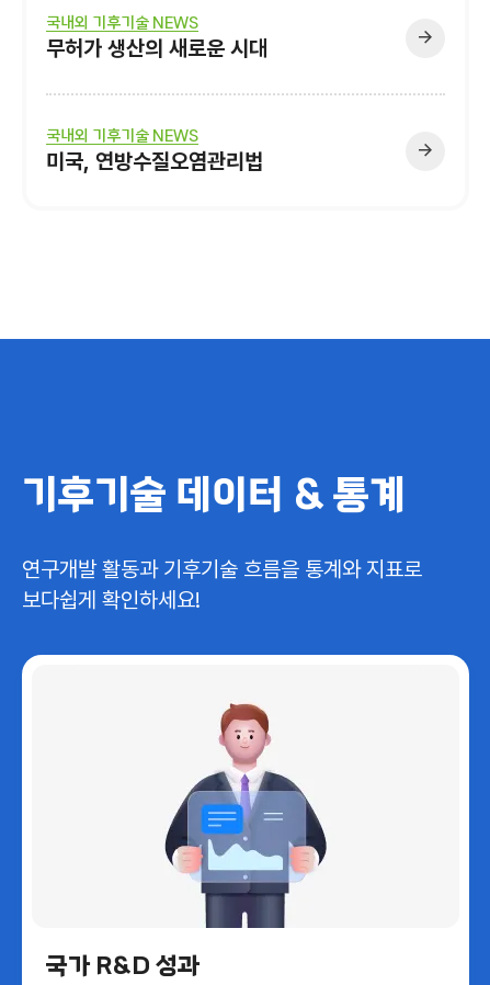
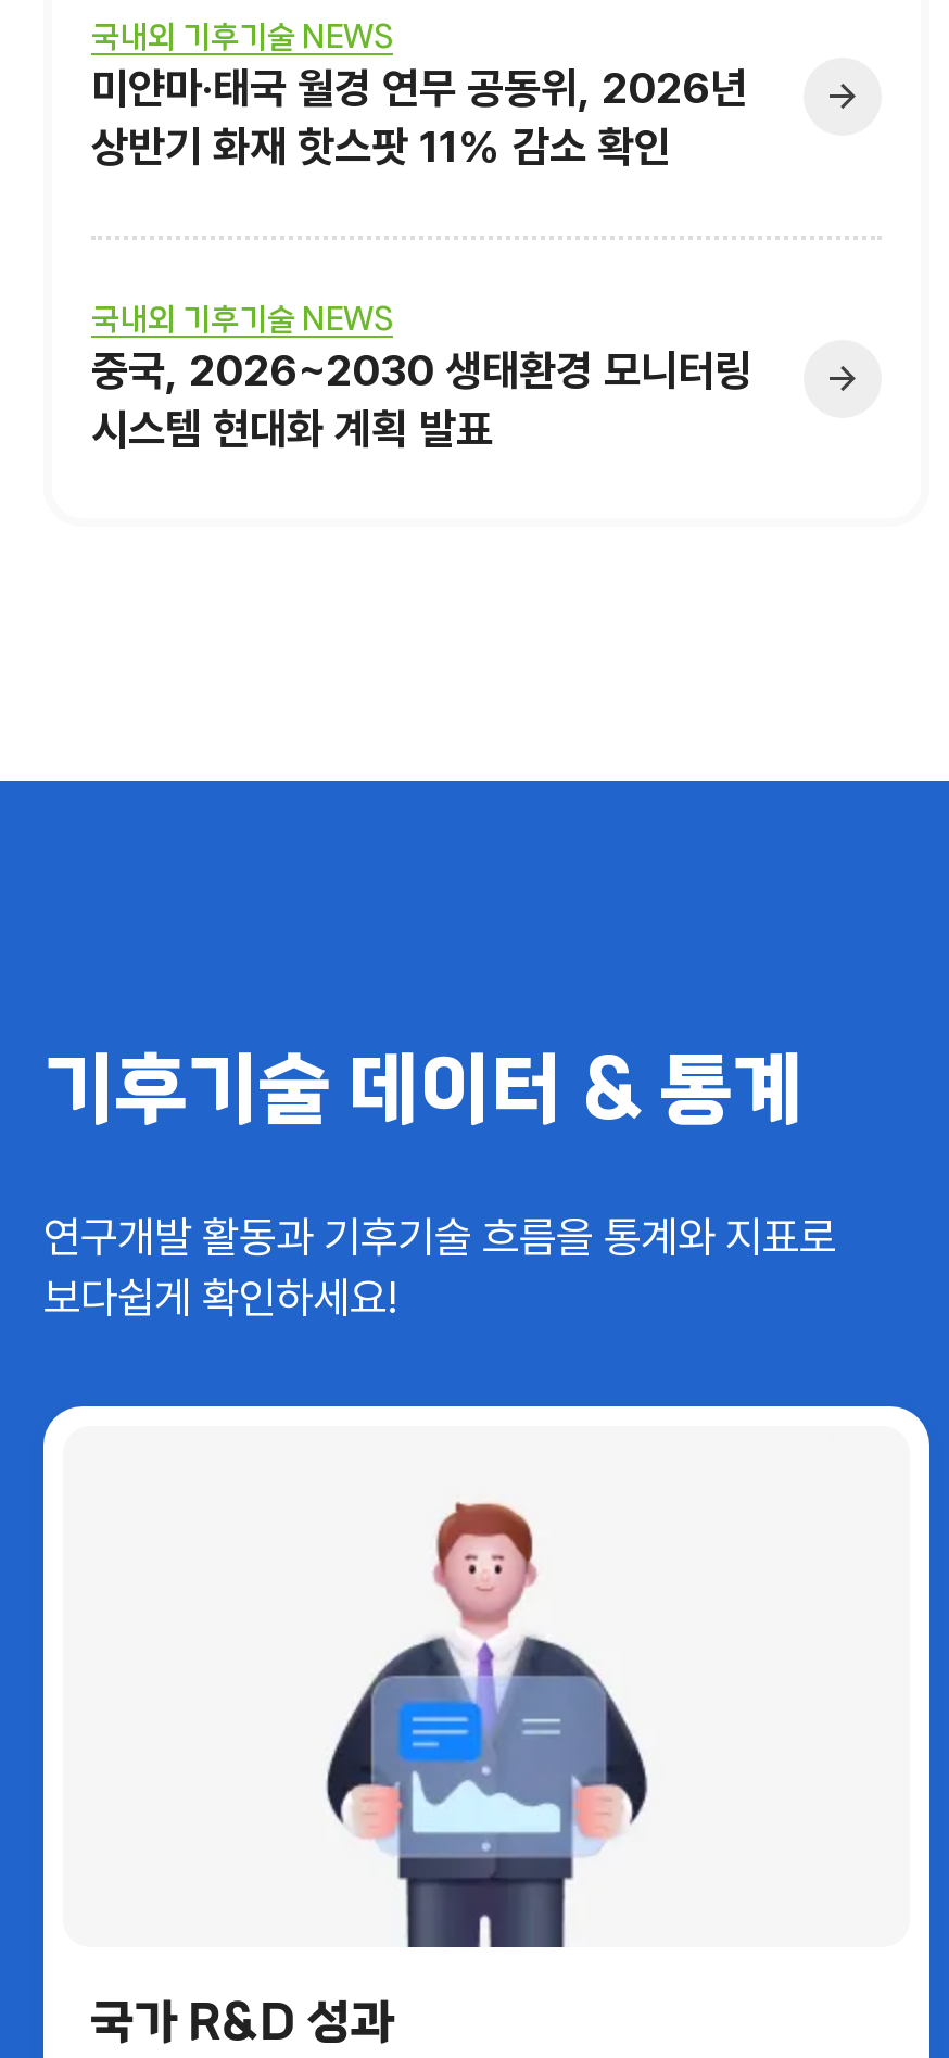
- 무허가 생산의 새로운 시대
+ 미얀마·태국 월경 연무 공동위, 2026년
+ 상반기 화재 핫스팟 11% 감소 확인

- 미국, 연방수질오염관리법
+ 중국, 2026~2030 생태환경 모니터링
+ 시스템 현대화 계획 발표
